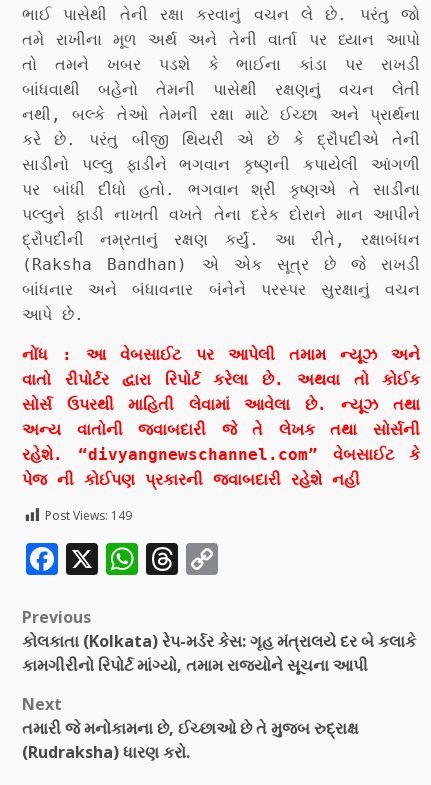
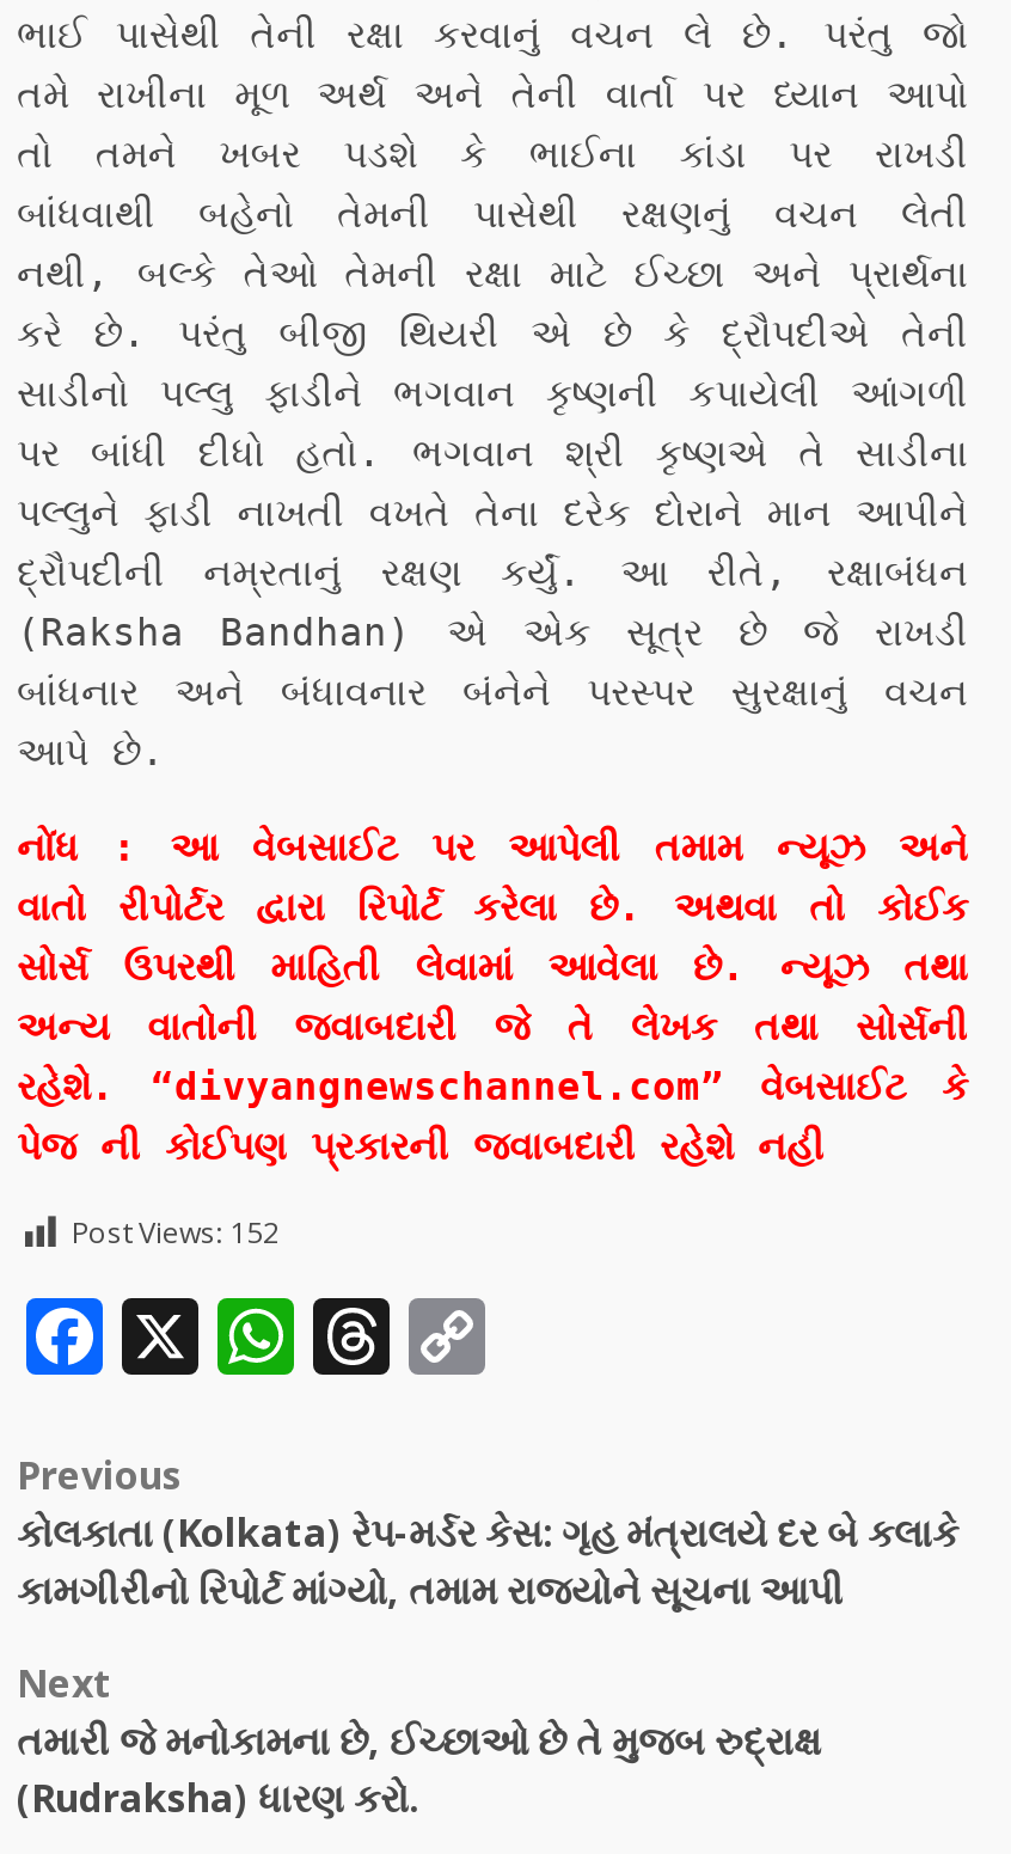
- Post Views: 149
+ Post Views: 152
